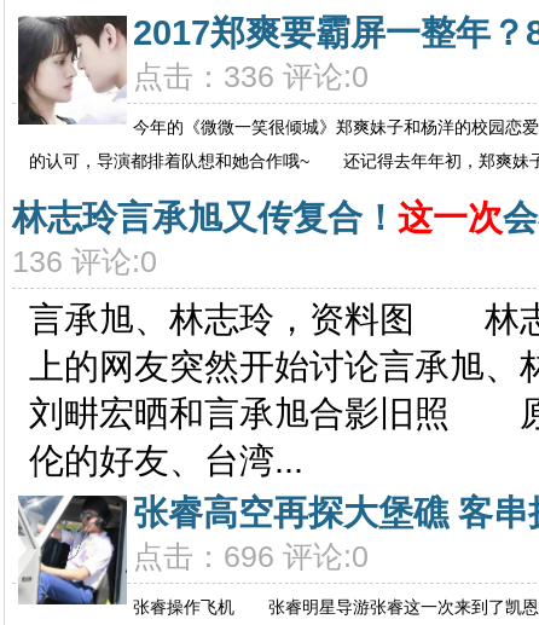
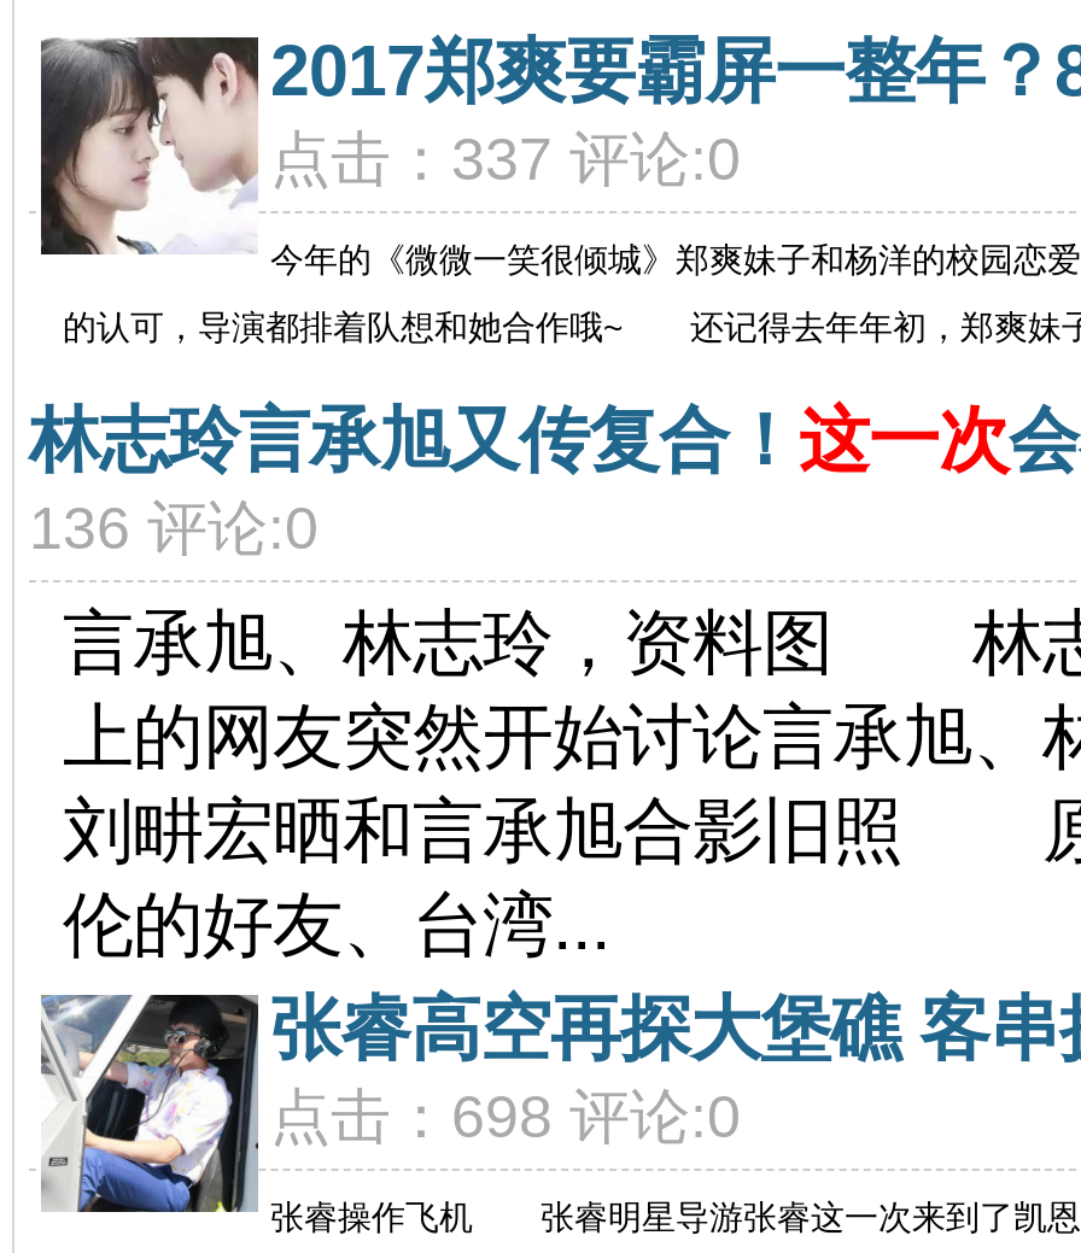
- 点击：336 评论:0
+ 点击：337 评论:0

- 点击：696 评论:0
+ 点击：698 评论:0
